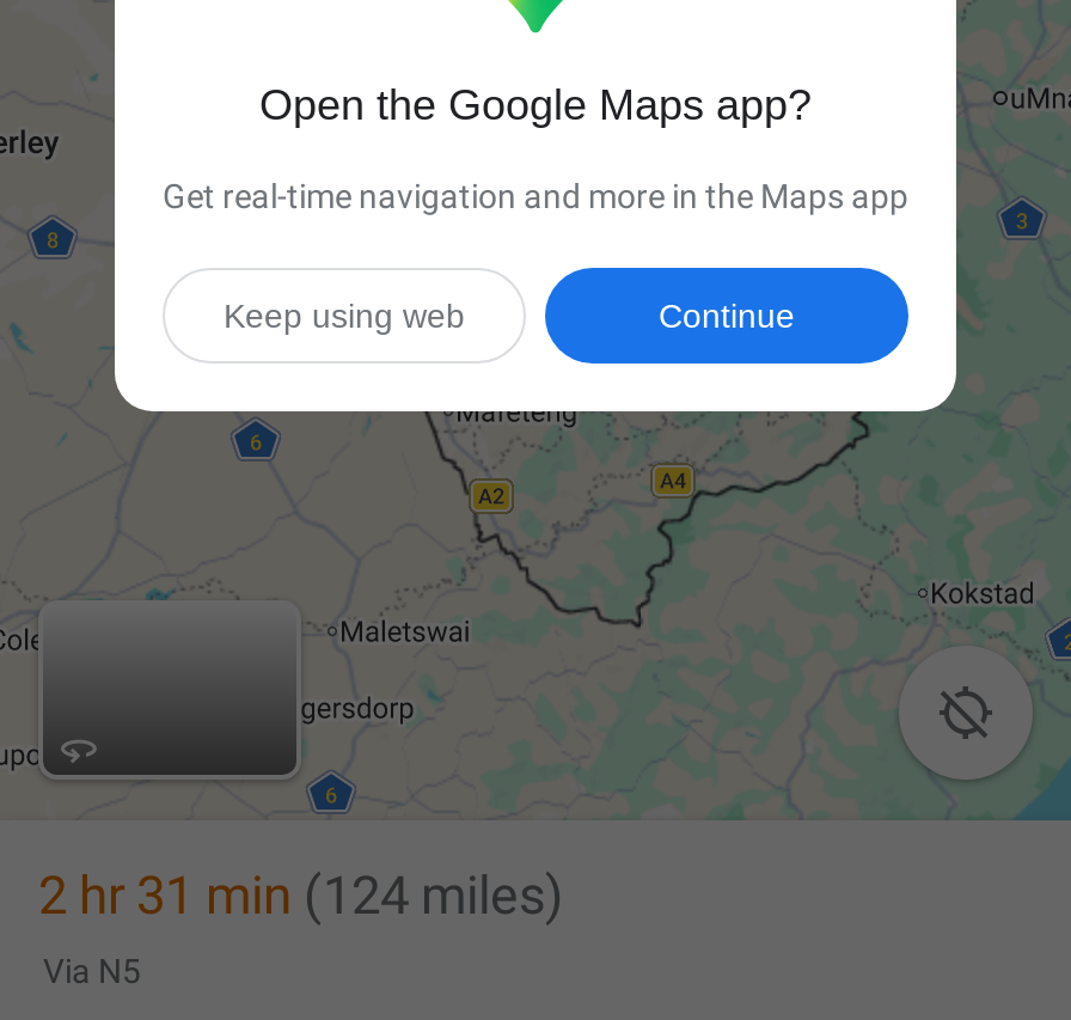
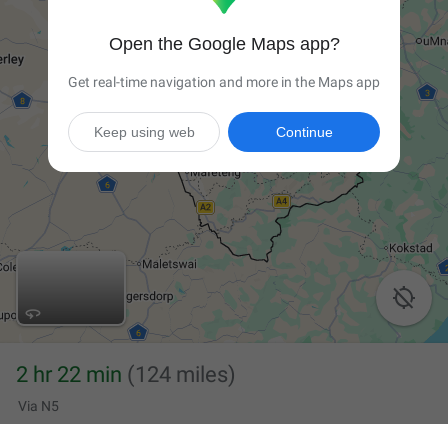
- 2 hr 31 min (124 miles)
+ 2 hr 22 min (124 miles)
